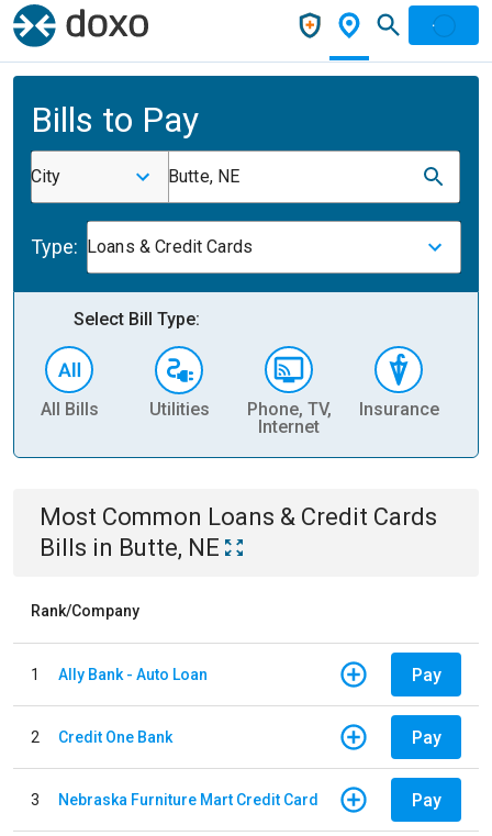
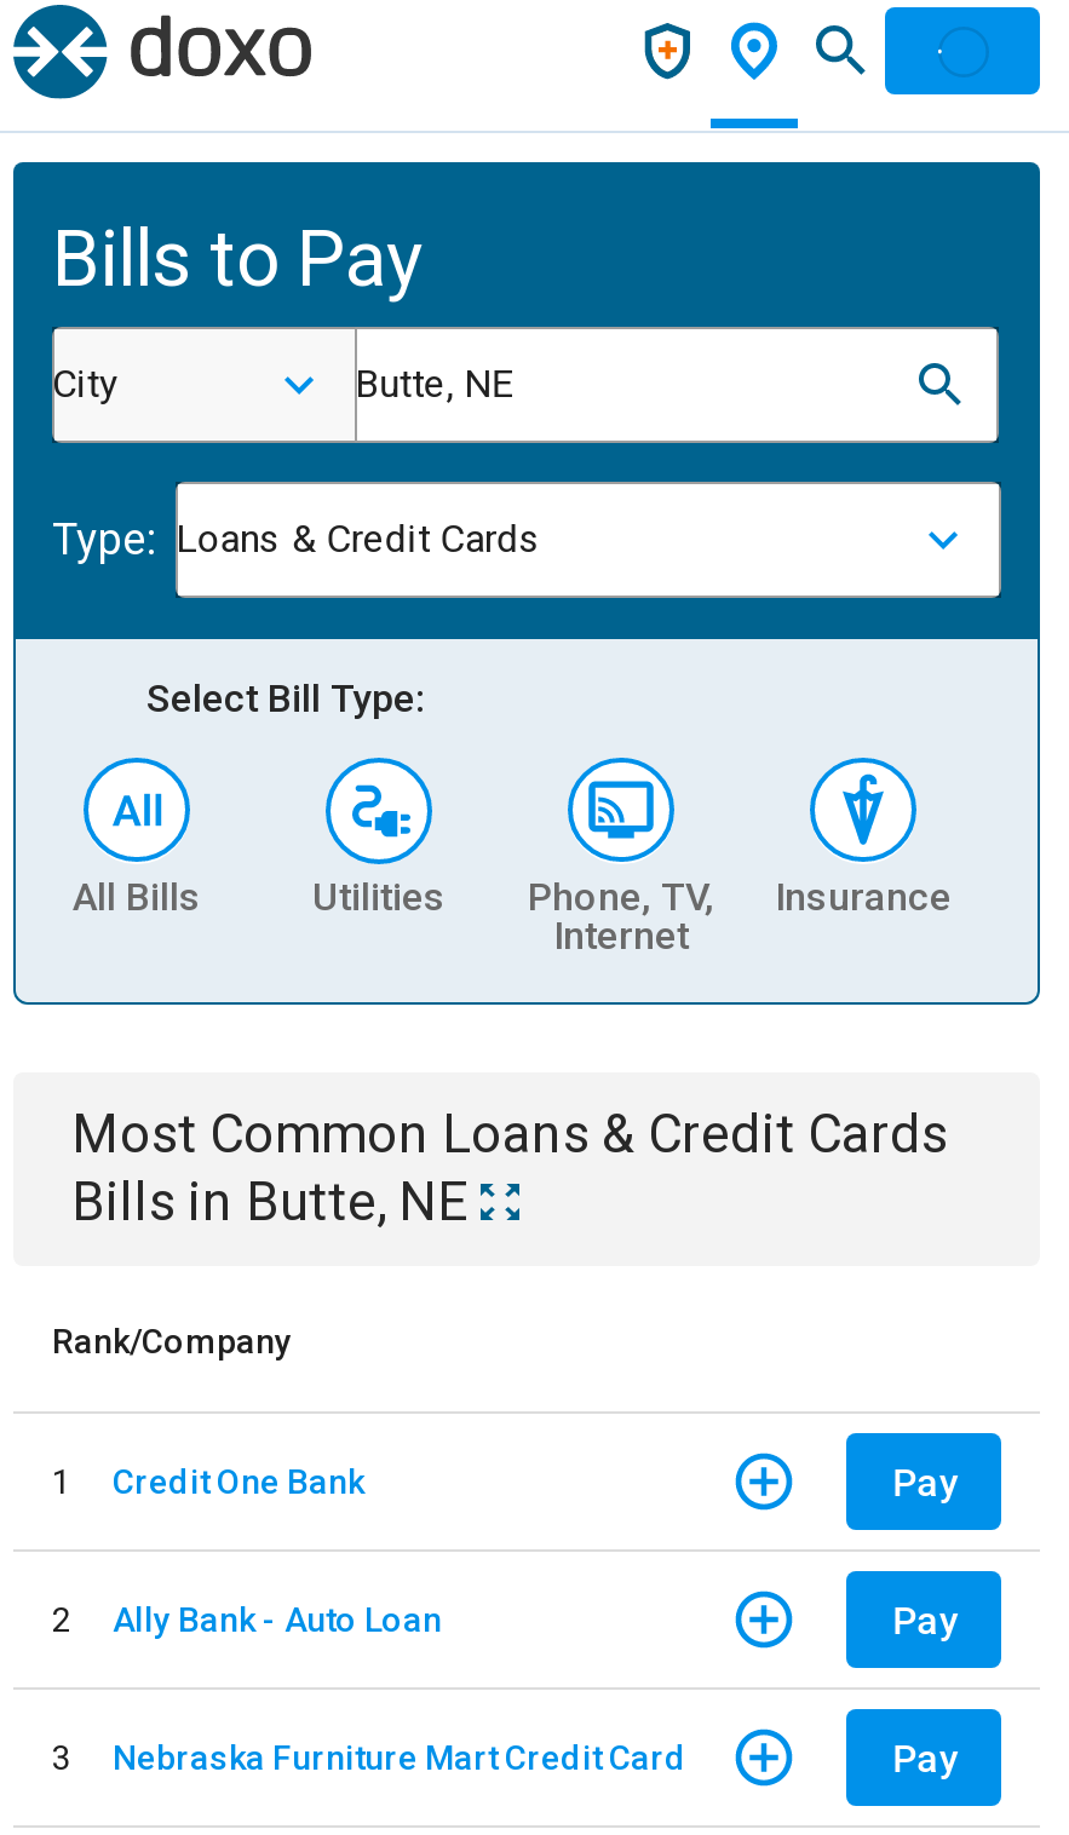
moved down: Ally Bank - Auto Loan

moved up: Credit One Bank
